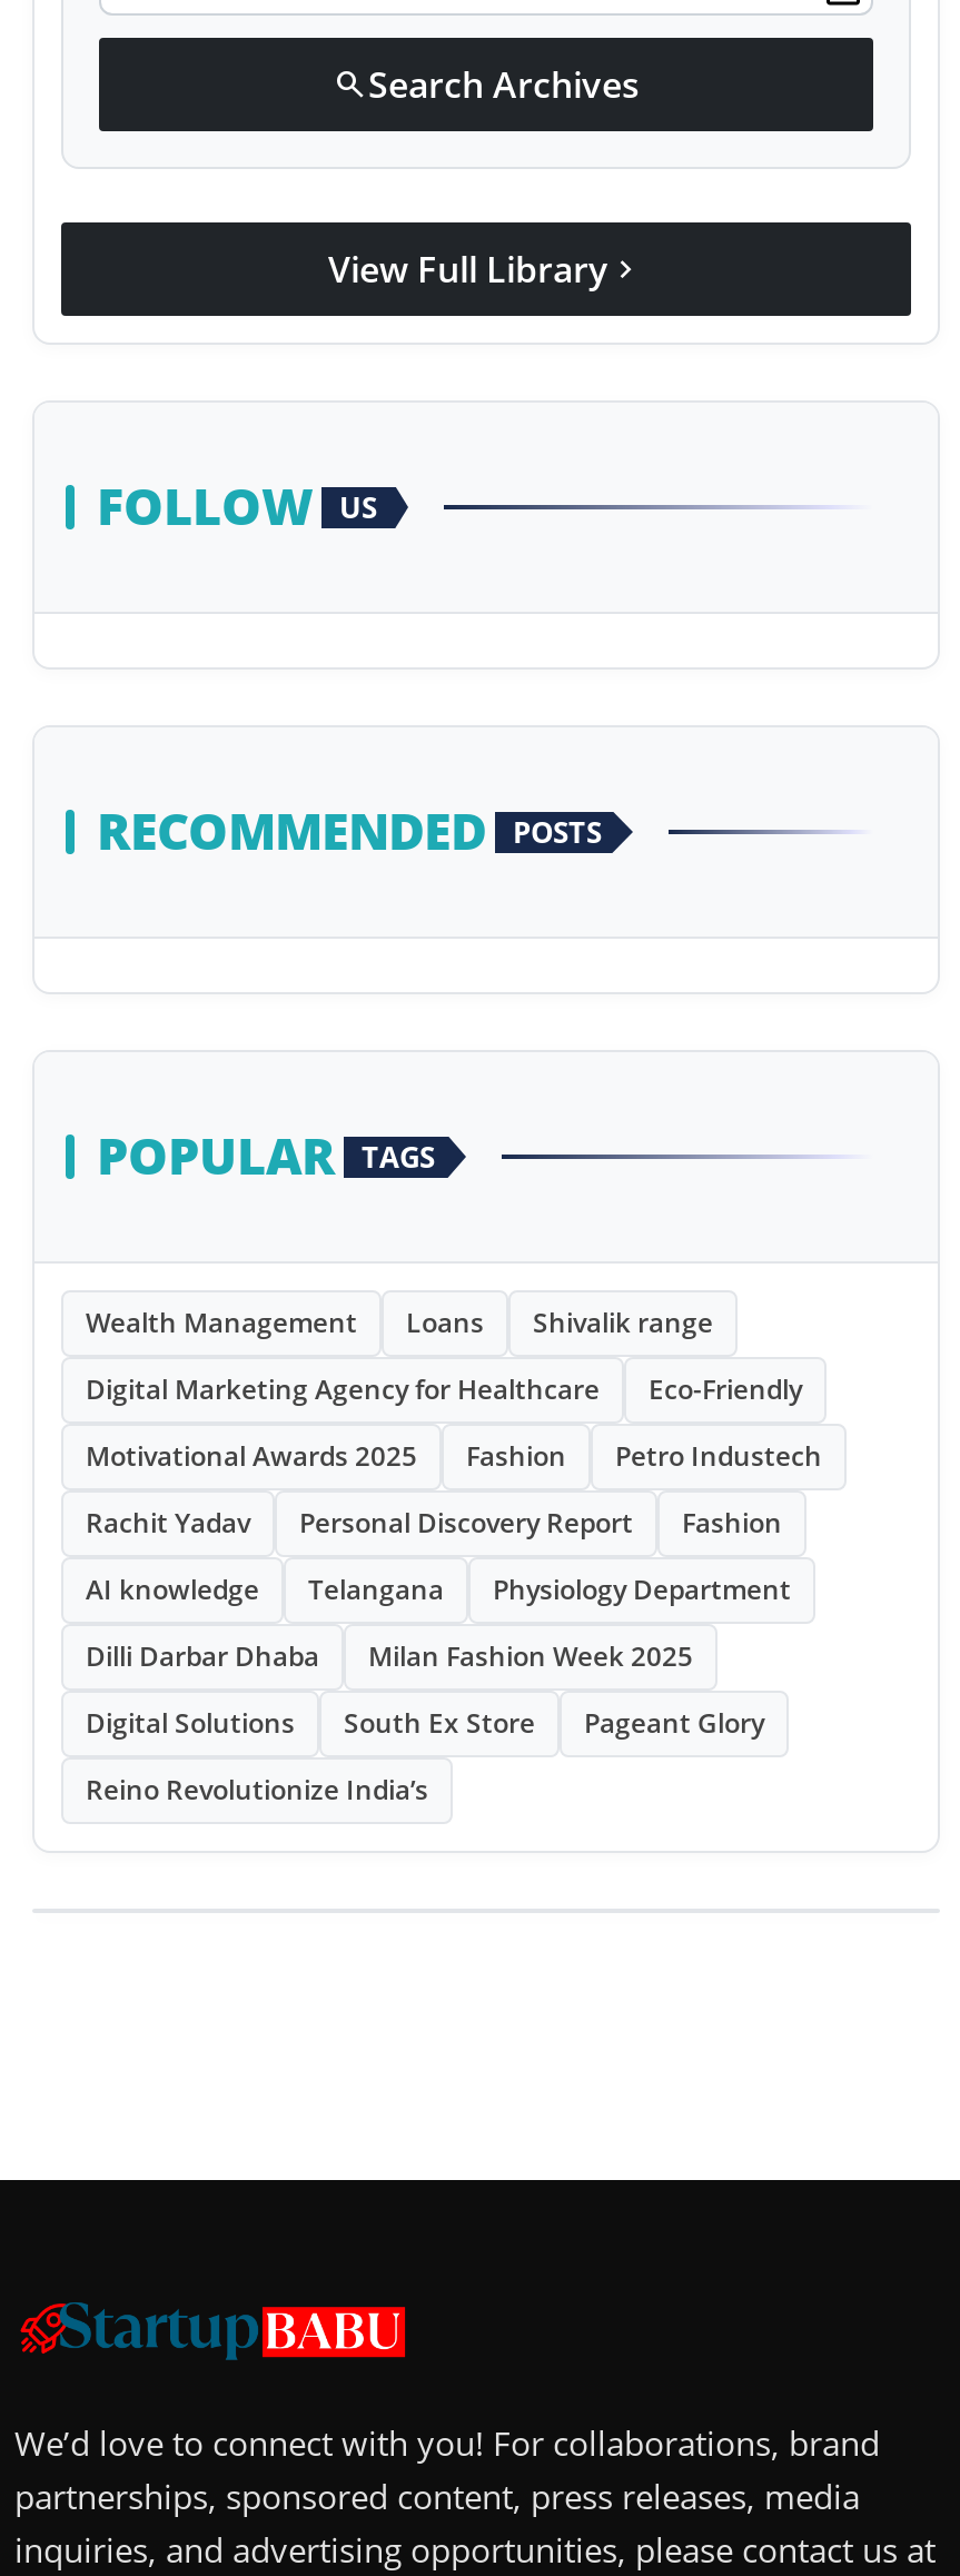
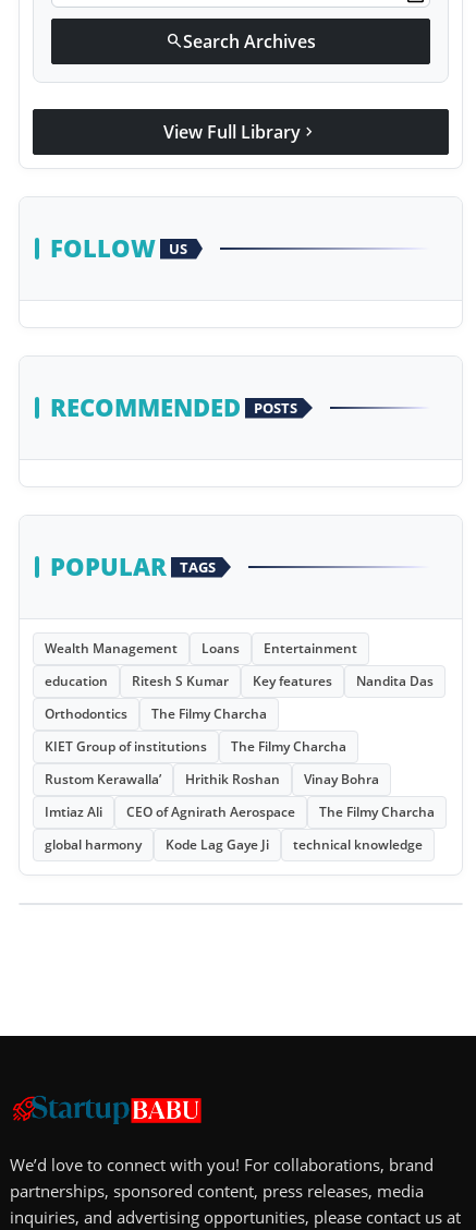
- Shivalik range
- Digital Marketing Agency for Healthcare
- Eco-Friendly
- Motivational Awards 2025
- Fashion
- Petro Industech
- Rachit Yadav
- Personal Discovery Report
- Fashion
- AI knowledge
- Telangana
- Physiology Department
- Dilli Darbar Dhaba
- Milan Fashion Week 2025
- Digital Solutions
- South Ex Store
- Pageant Glory
- Reino Revolutionize India’s
+ Entertainment
+ education
+ Ritesh S Kumar
+ Key features
+ Nandita Das
+ Orthodontics
+ The Filmy Charcha
+ KIET Group of institutions
+ The Filmy Charcha
+ Rustom Kerawalla’
+ Hrithik Roshan
+ Vinay Bohra
+ Imtiaz Ali
+ CEO of Agnirath Aerospace
+ The Filmy Charcha
+ global harmony
+ Kode Lag Gaye Ji
+ technical knowledge
